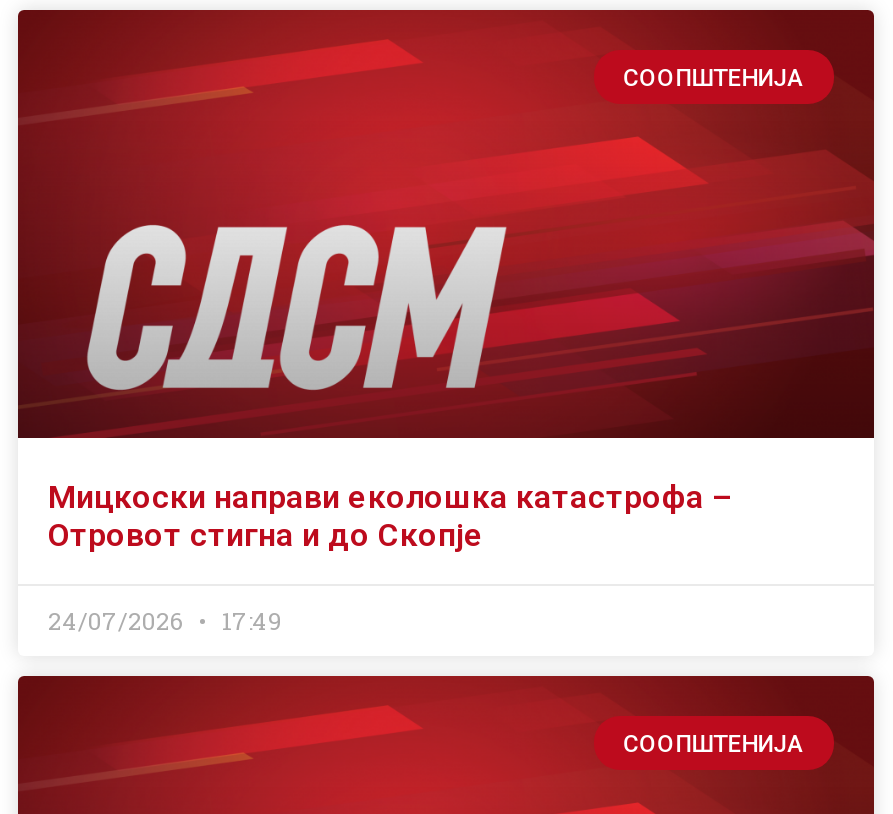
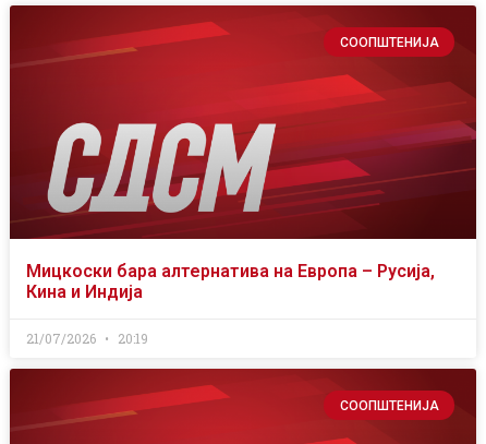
- Мицкоски направи еколошка катастрофа –
- Отровот стигна и до Скопје
+ Мицкоски бара алтернатива на Европа – Русија,
+ Кина и Индија

- 24/07/2026
- 17:49
+ 21/07/2026
+ 20:19
